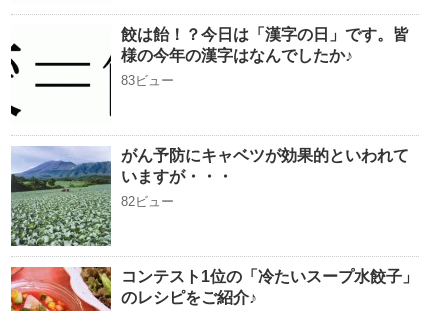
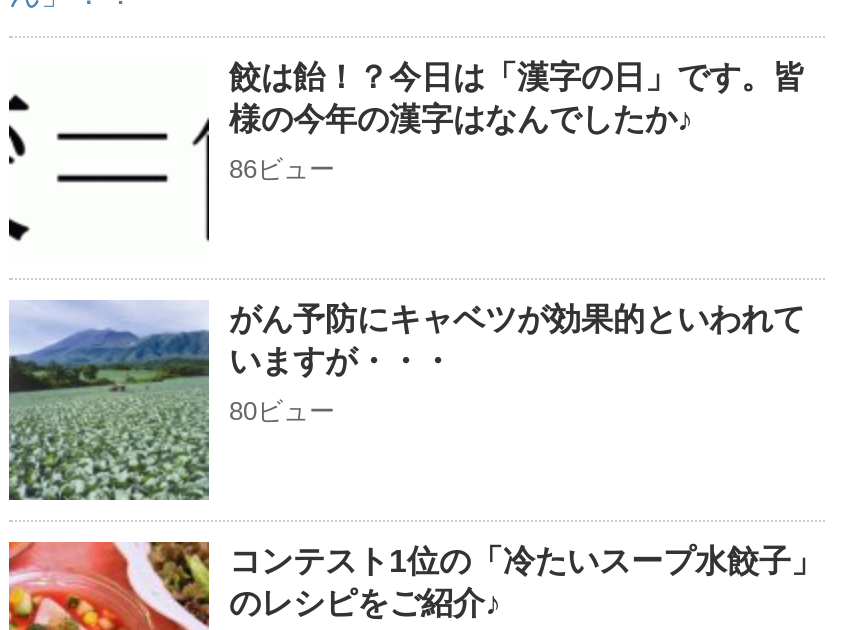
- 83ビュー
+ 86ビュー

- 82ビュー
+ 80ビュー
